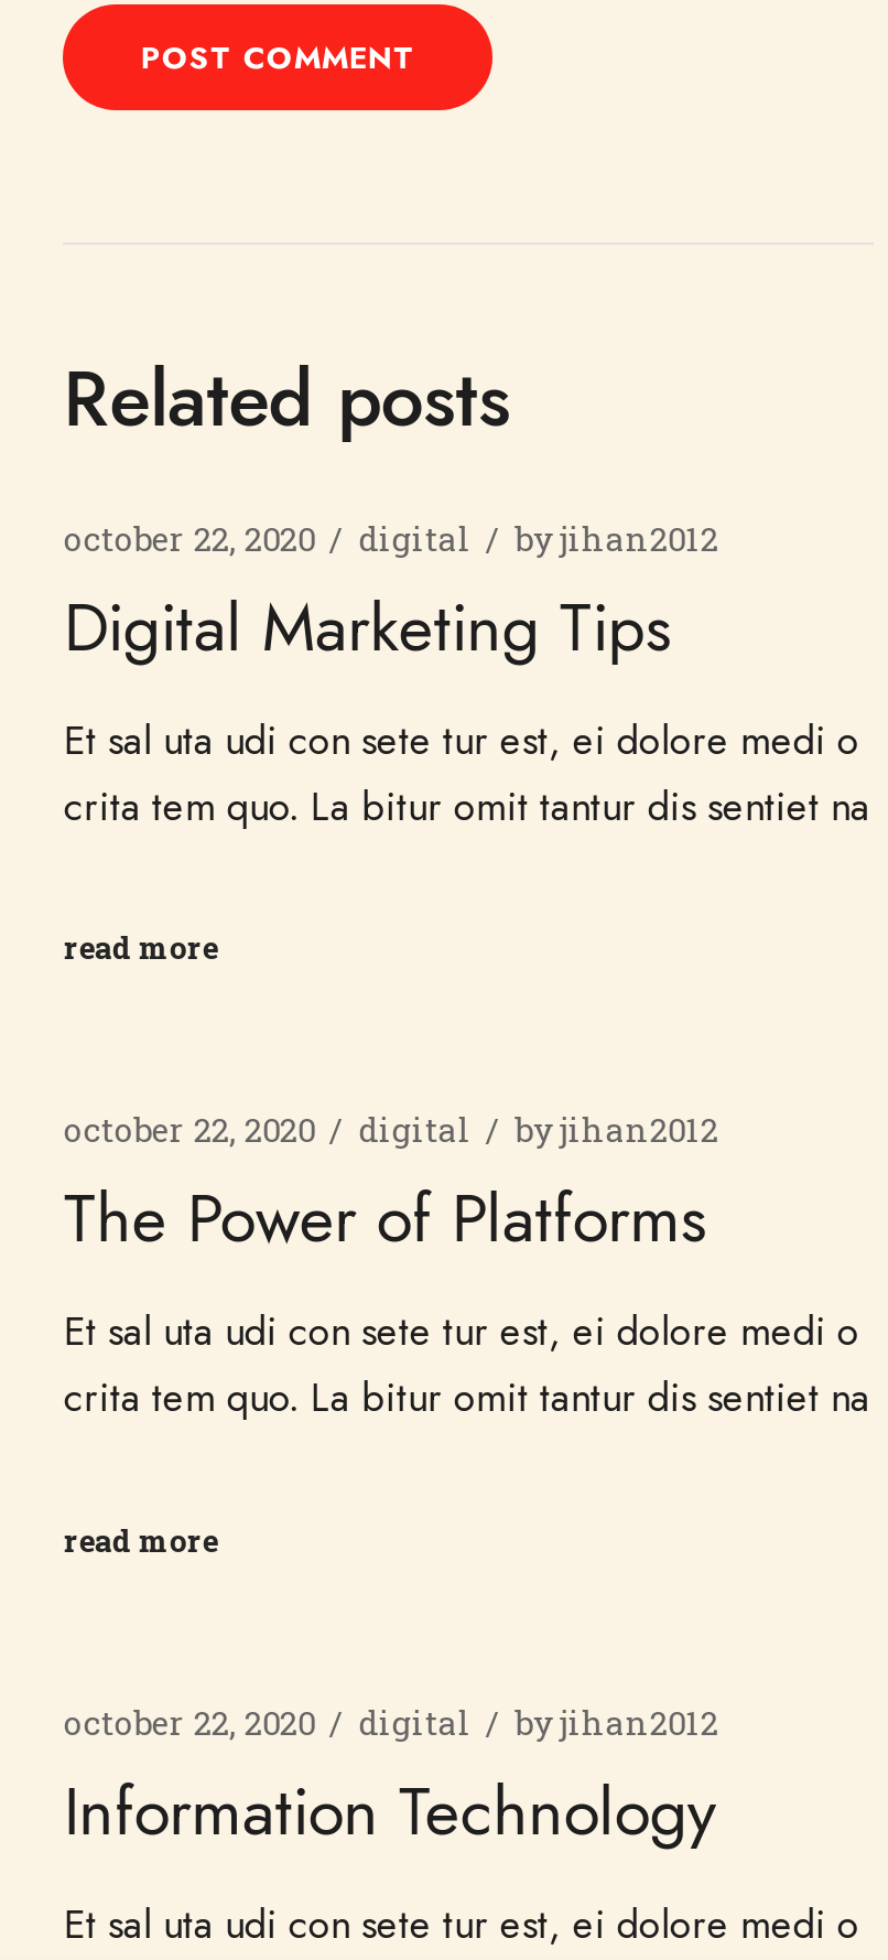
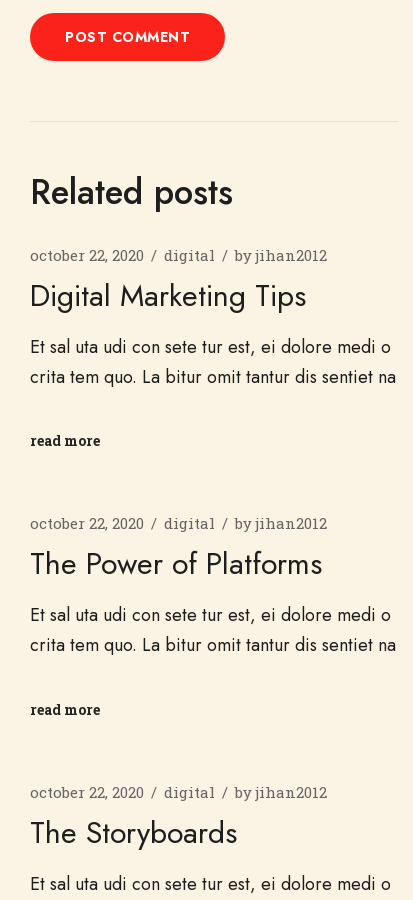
- Information Technology
+ The Storyboards
